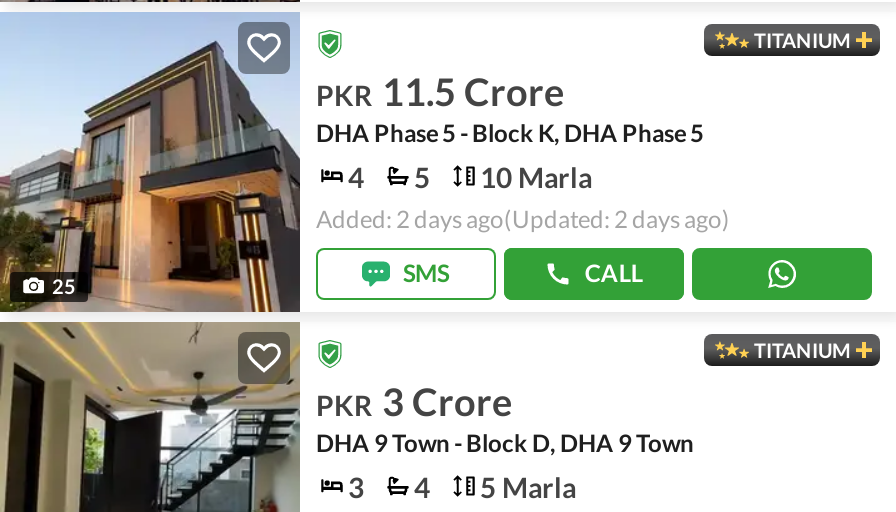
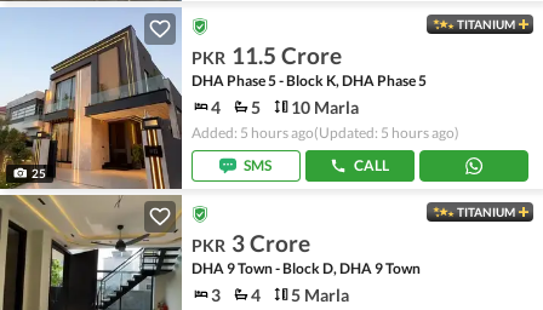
- Added: 2 days ago(Updated: 2 days ago)
+ Added: 5 hours ago(Updated: 5 hours ago)
